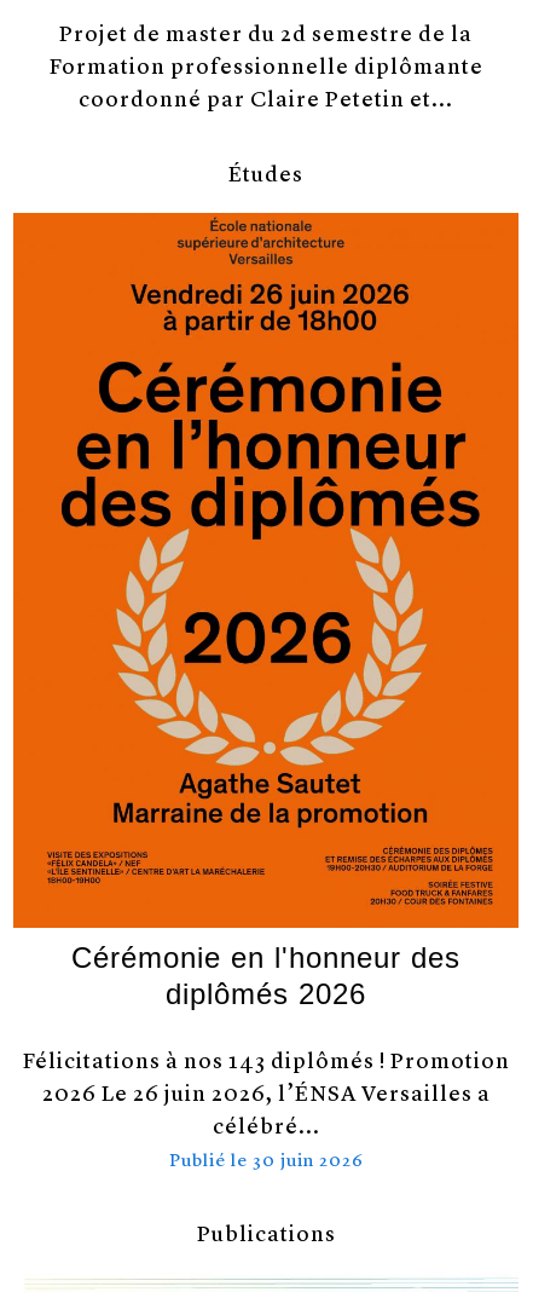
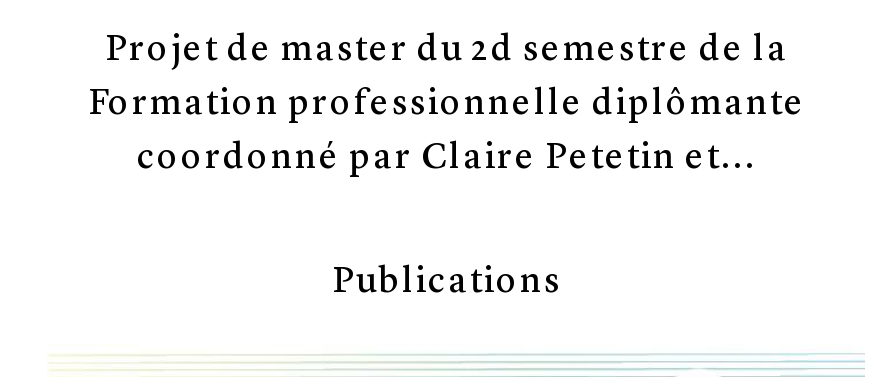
- Études

- [image]
- Cérémonie en l'honneur des
- diplômés 2026
- Félicitations à nos 143 diplômés ! Promotion
- 2026 Le 26 juin 2026, l’ÉNSA Versailles a
- célébré...
- Publié le 30 juin 2026
